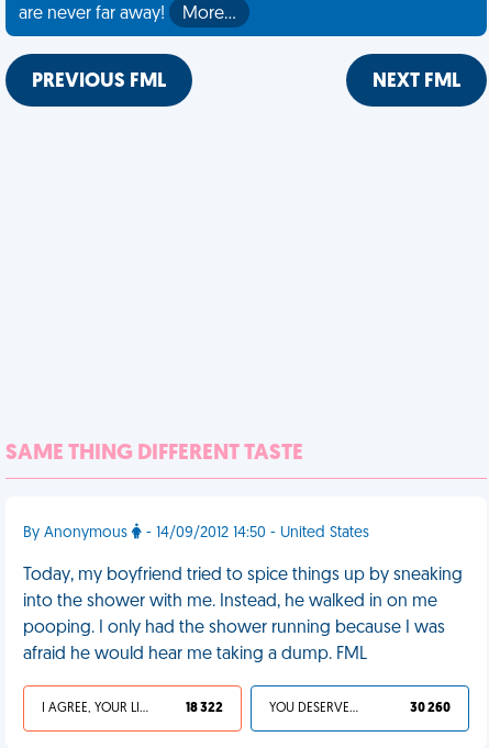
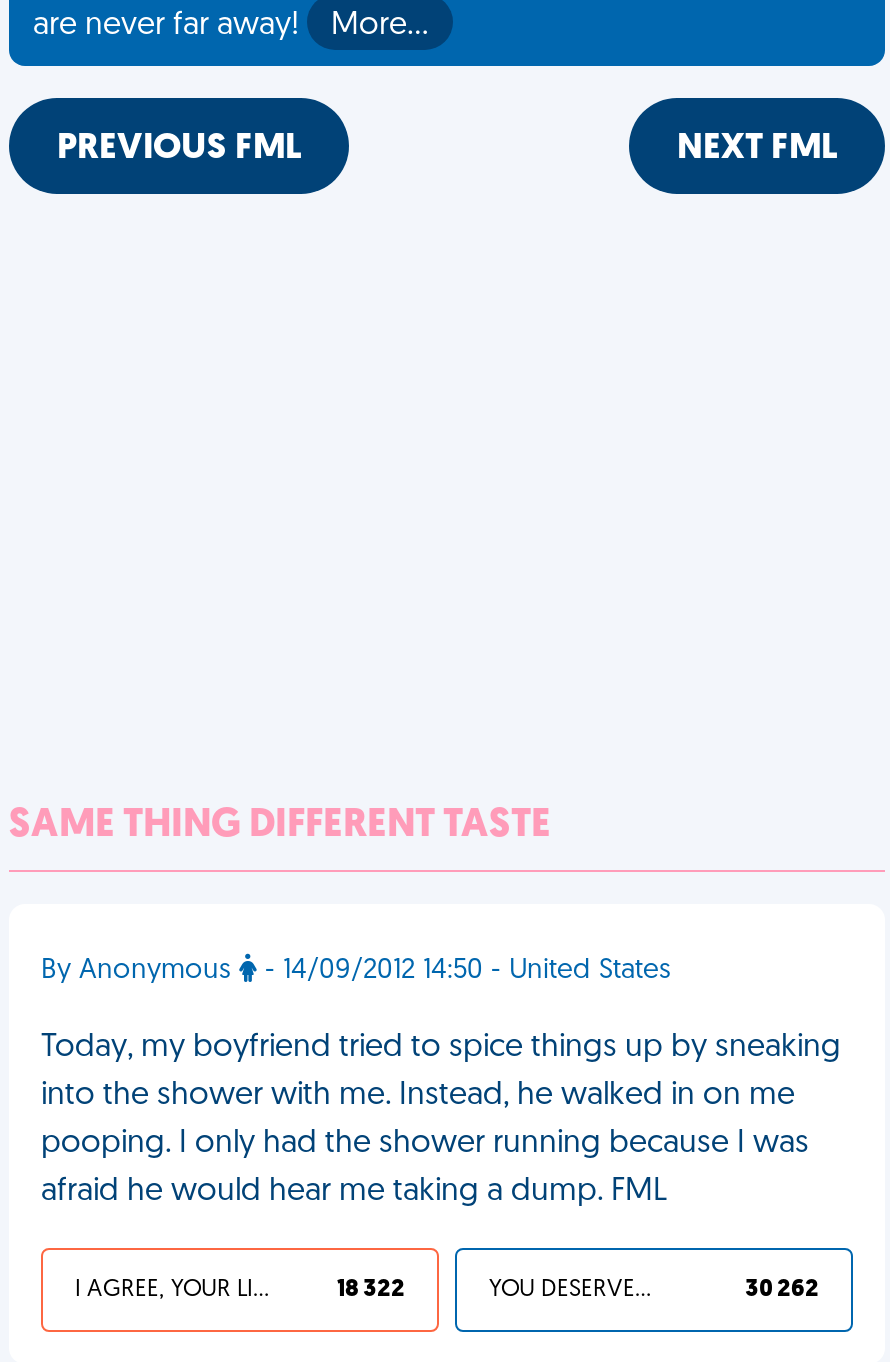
- 30 260
+ 30 262
